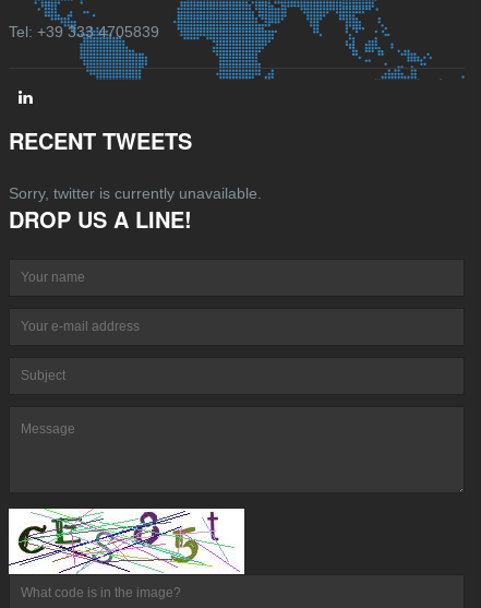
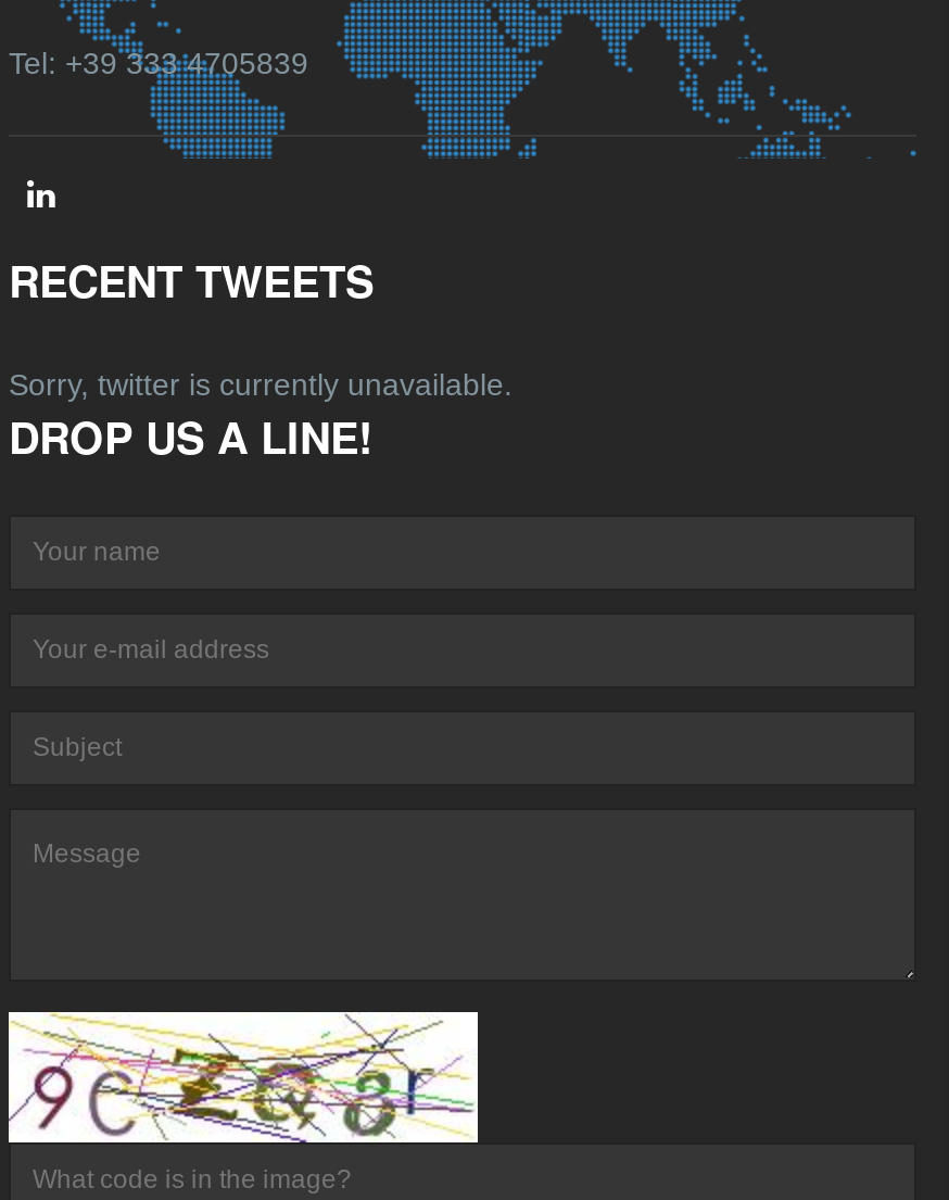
- [image]
+ [image]
